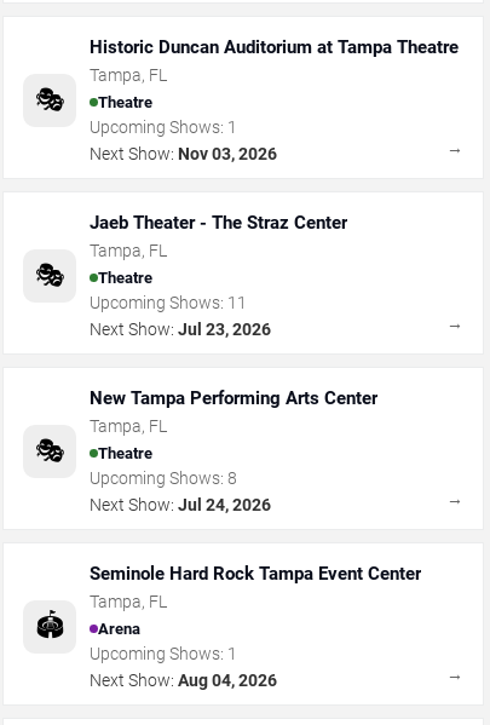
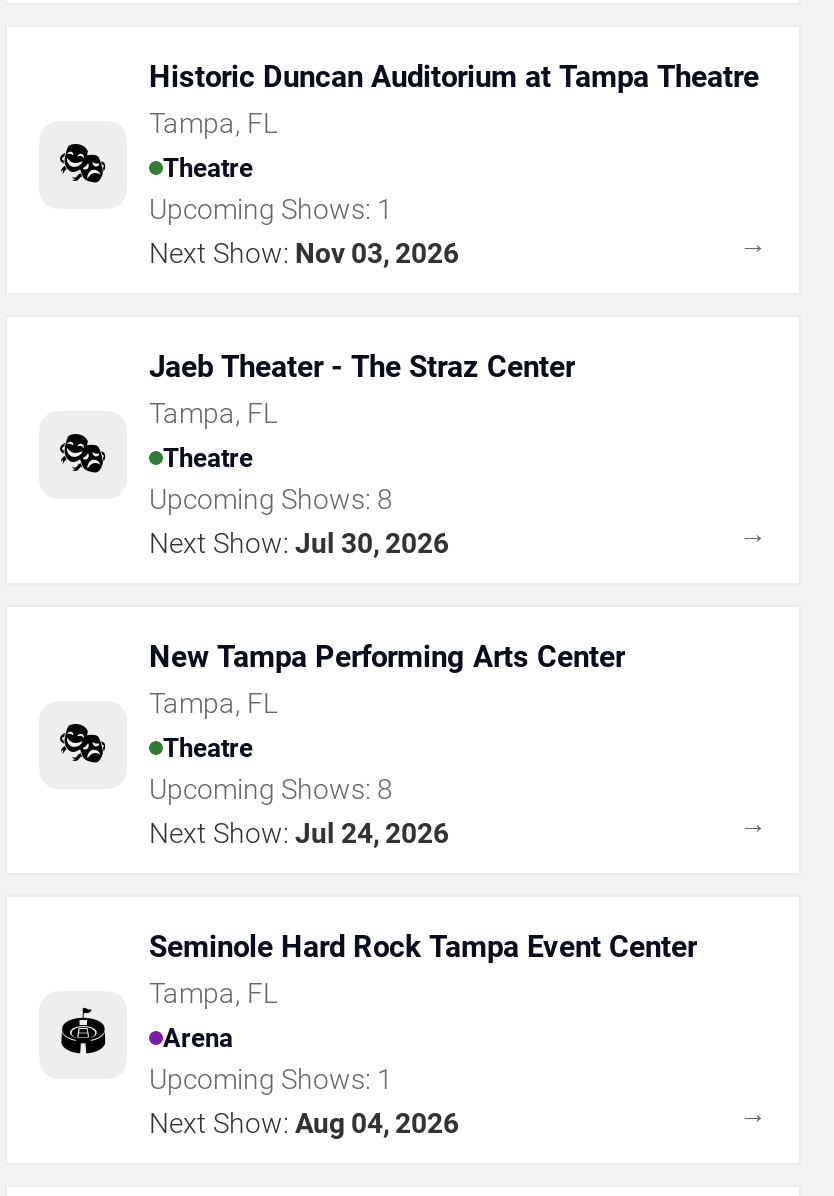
- Upcoming Shows: 11
+ Upcoming Shows: 8

- Next Show: Jul 23, 2026
+ Next Show: Jul 30, 2026
